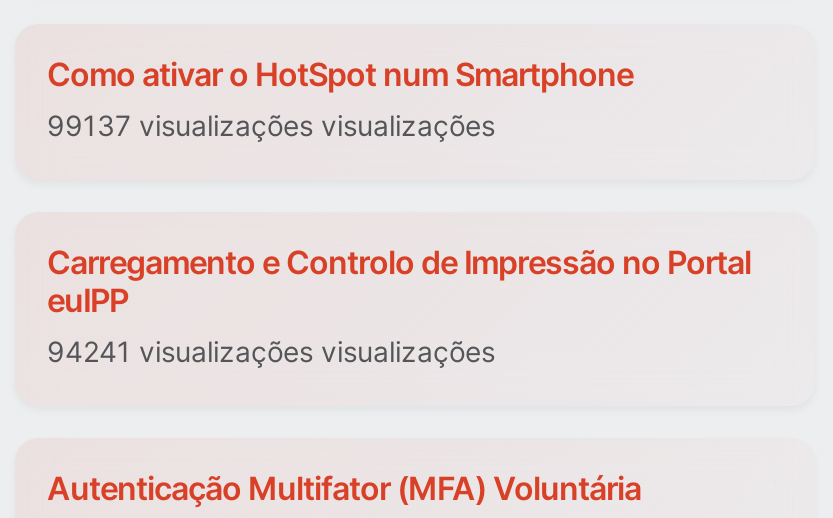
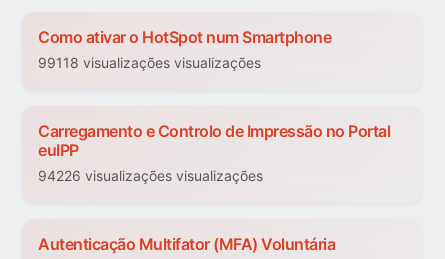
- 99137 visualizações visualizações
+ 99118 visualizações visualizações

- 94241 visualizações visualizações
+ 94226 visualizações visualizações
